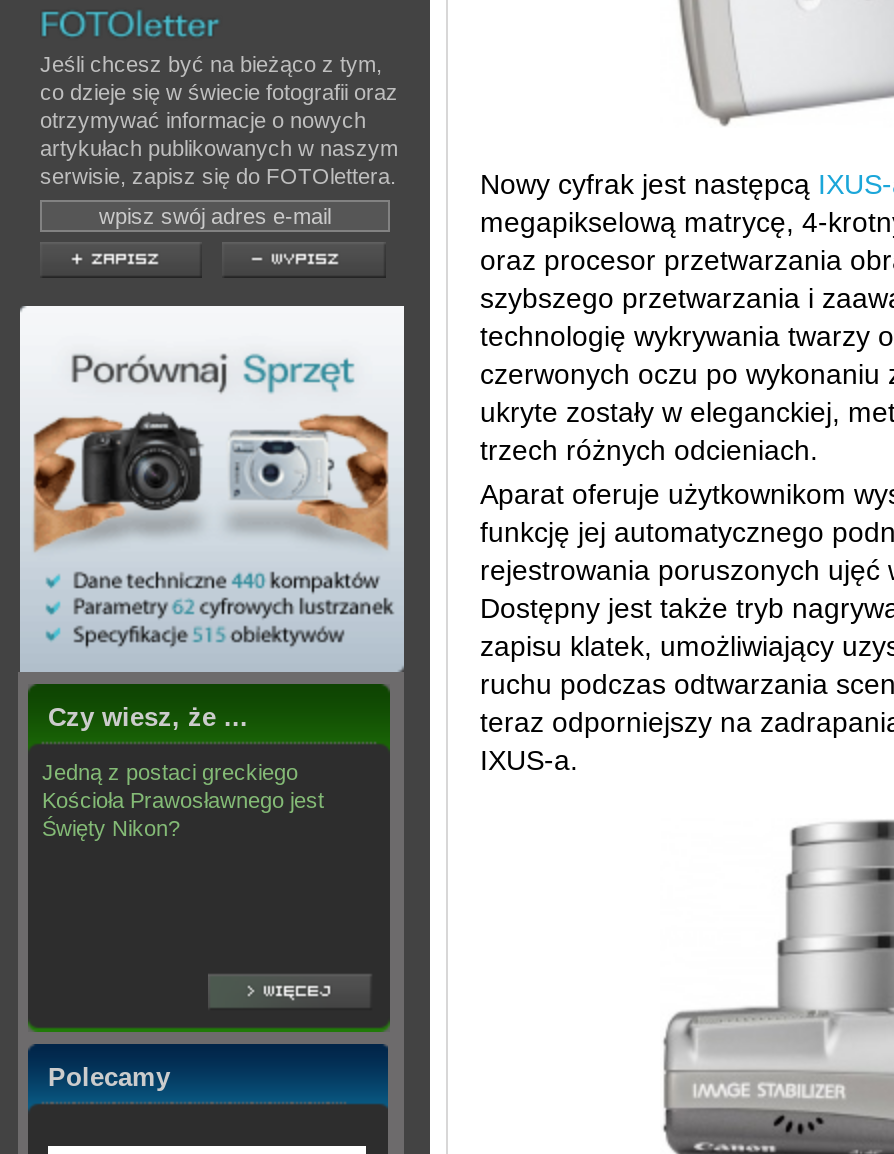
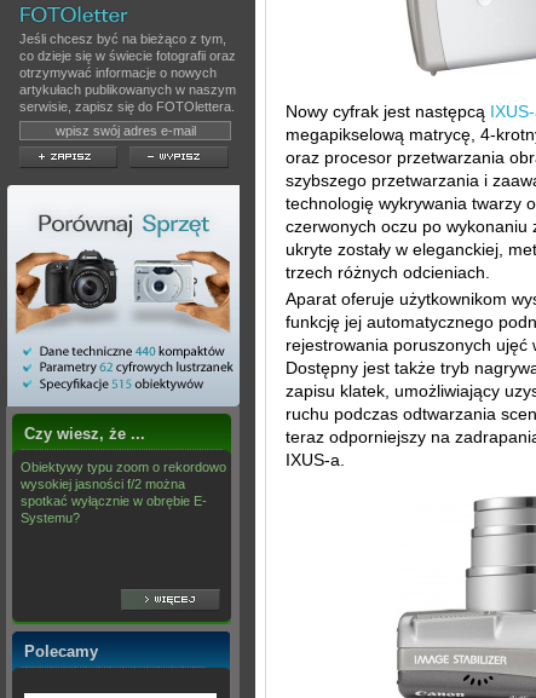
- Jedną z postaci greckiego
- Kościoła Prawosławnego jest
- Święty Nikon?
+ Obiektywy typu zoom o rekordowo
+ wysokiej jasności f/2 można
+ spotkać wyłącznie w obrębie E-
+ Systemu?
